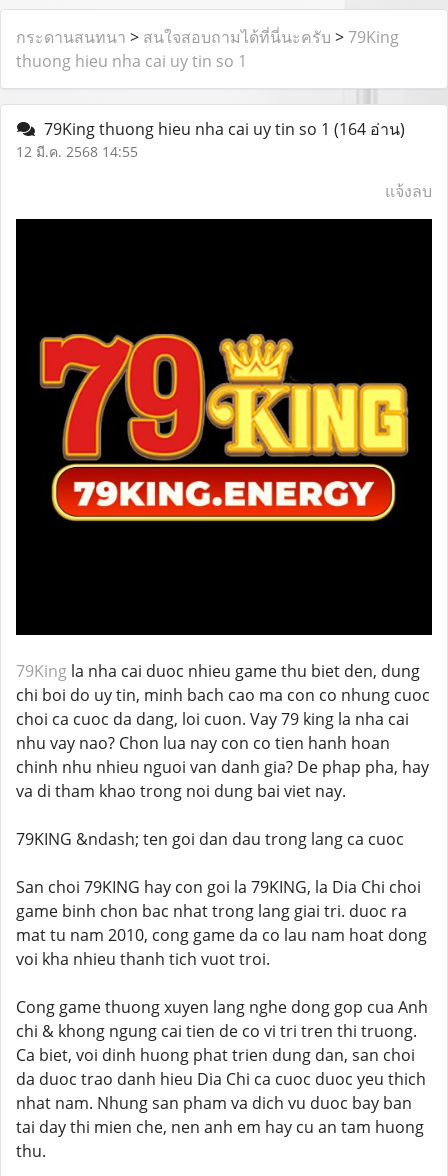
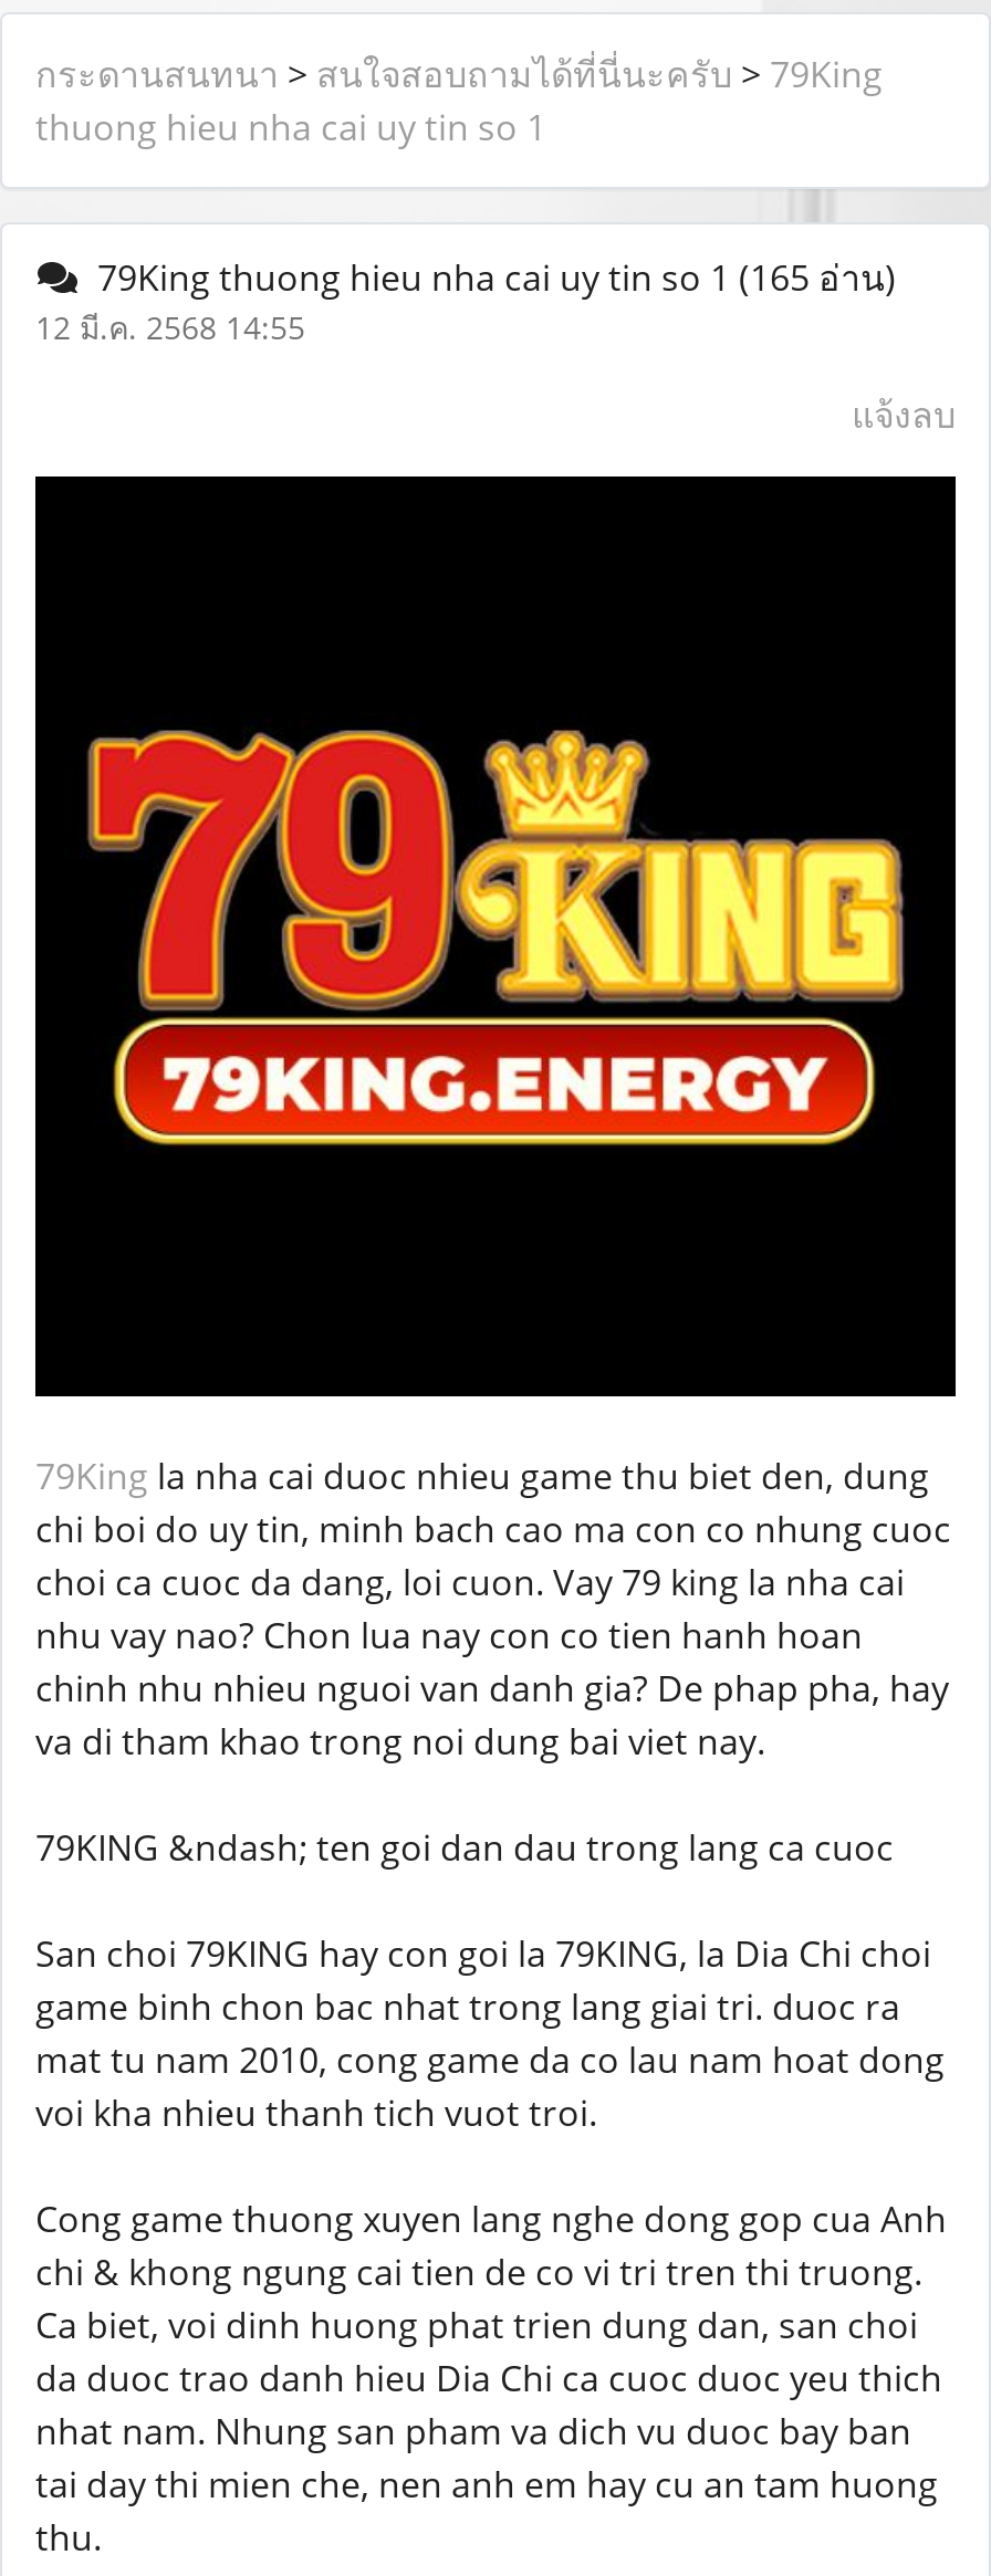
- 79King thuong hieu nha cai uy tin so 1 (164 อ่าน)
+ 79King thuong hieu nha cai uy tin so 1 (165 อ่าน)
